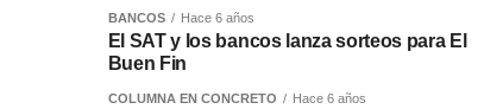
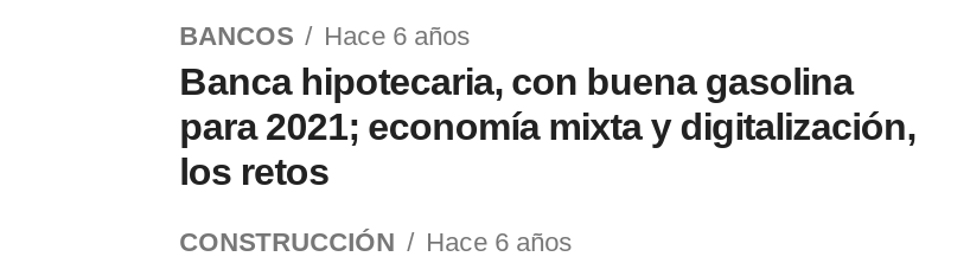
- El SAT y los bancos lanza sorteos para El
- Buen Fin
+ Banca hipotecaria, con buena gasolina
+ para 2021; economía mixta y digitalización,
+ los retos

- COLUMNA EN CONCRETO
+ CONSTRUCCIÓN
